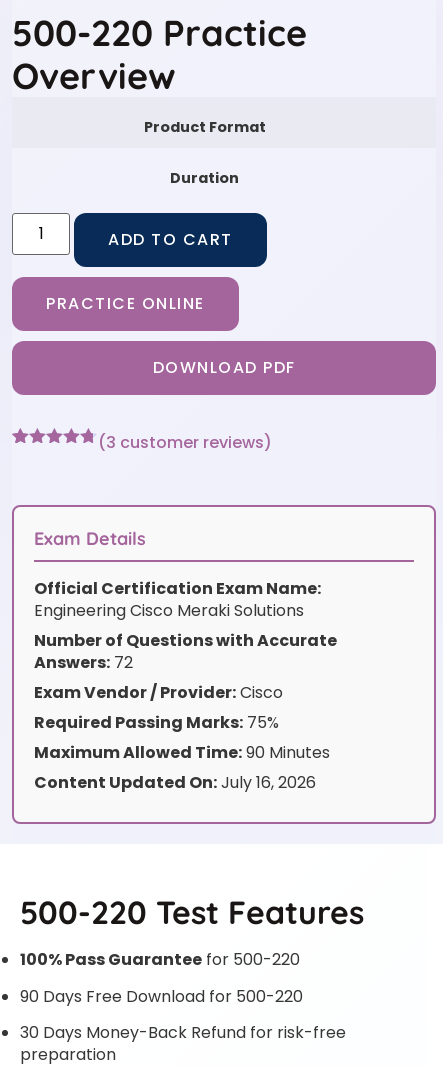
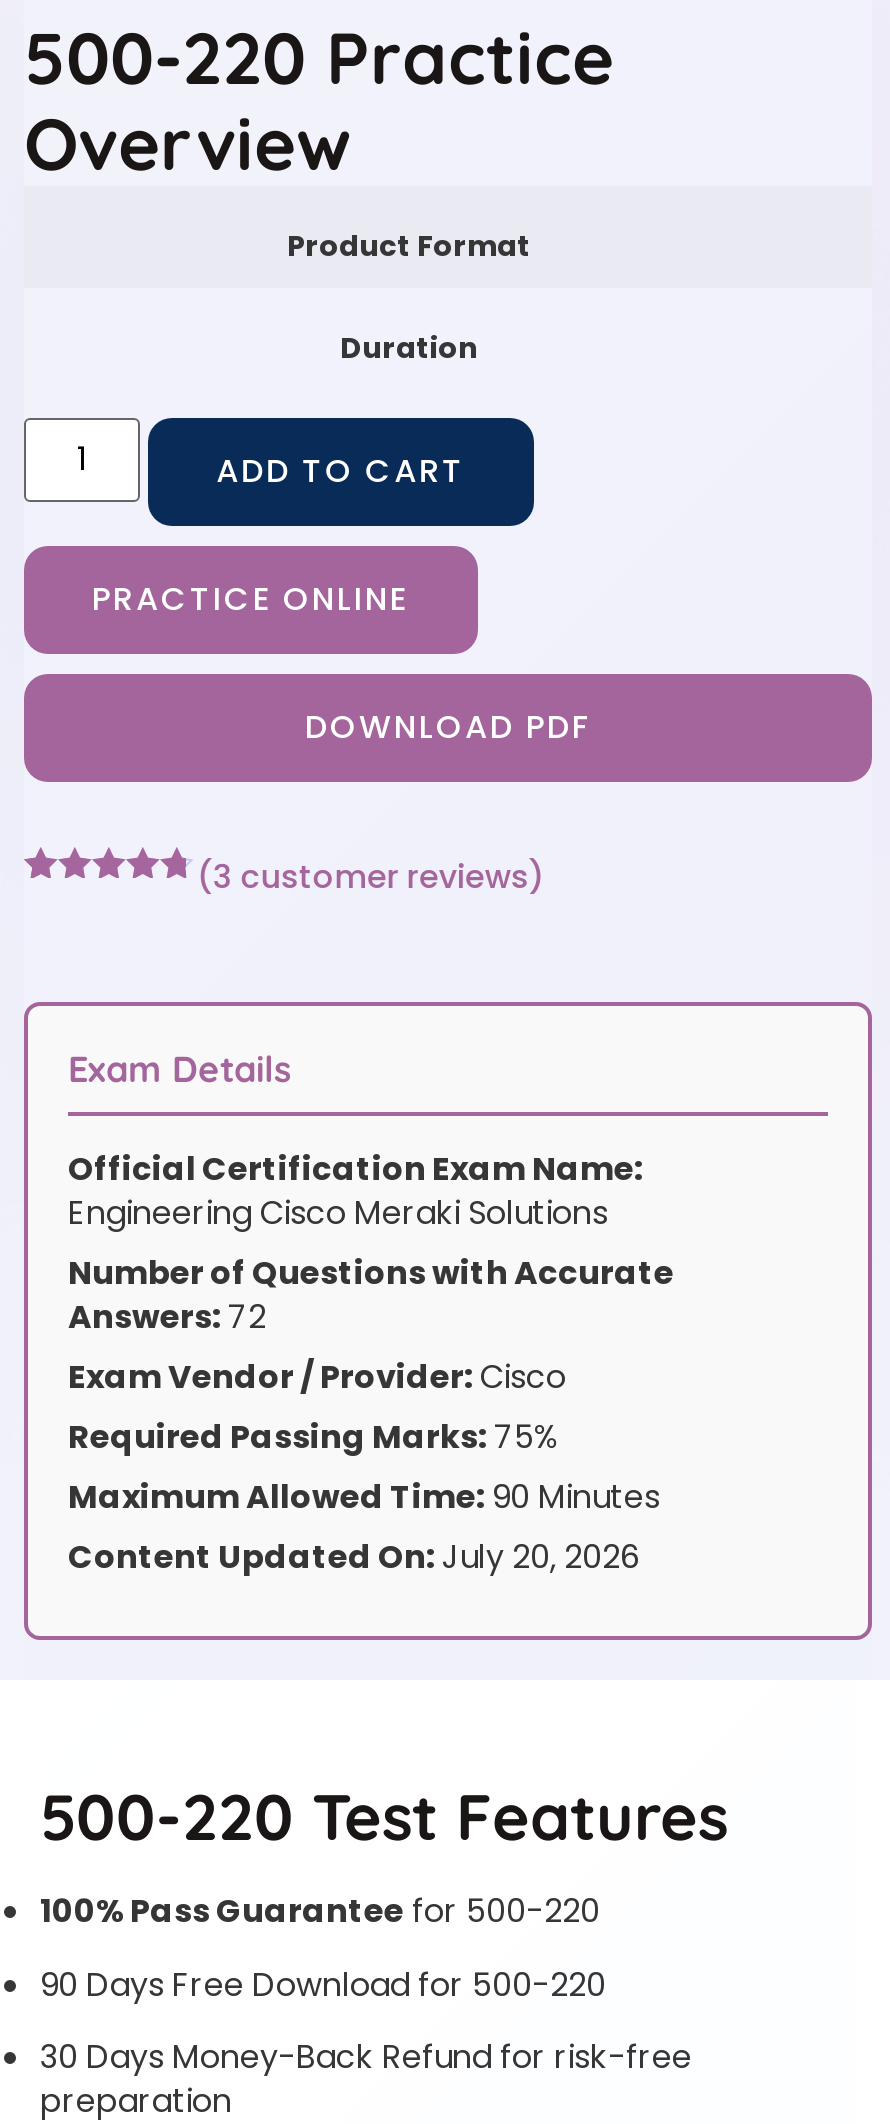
- Content Updated On: July 16, 2026
+ Content Updated On: July 20, 2026
